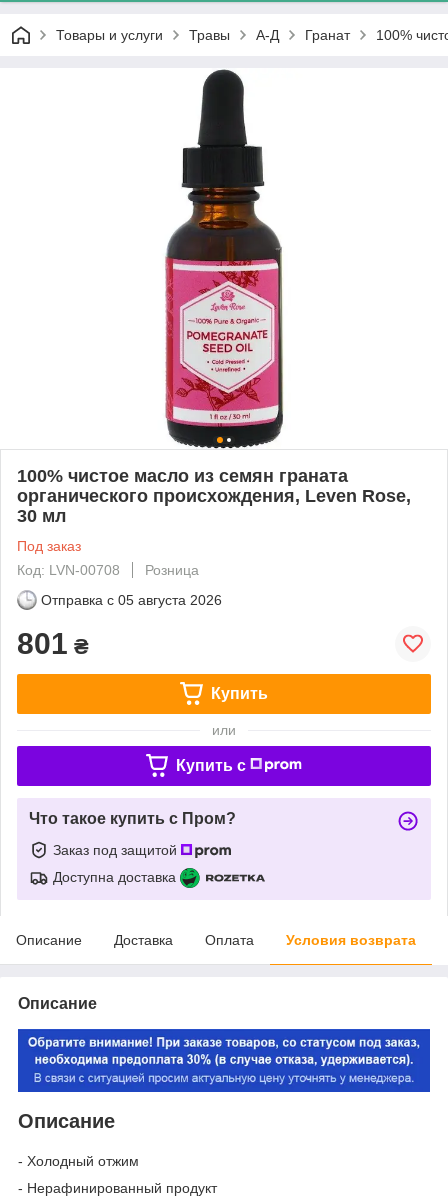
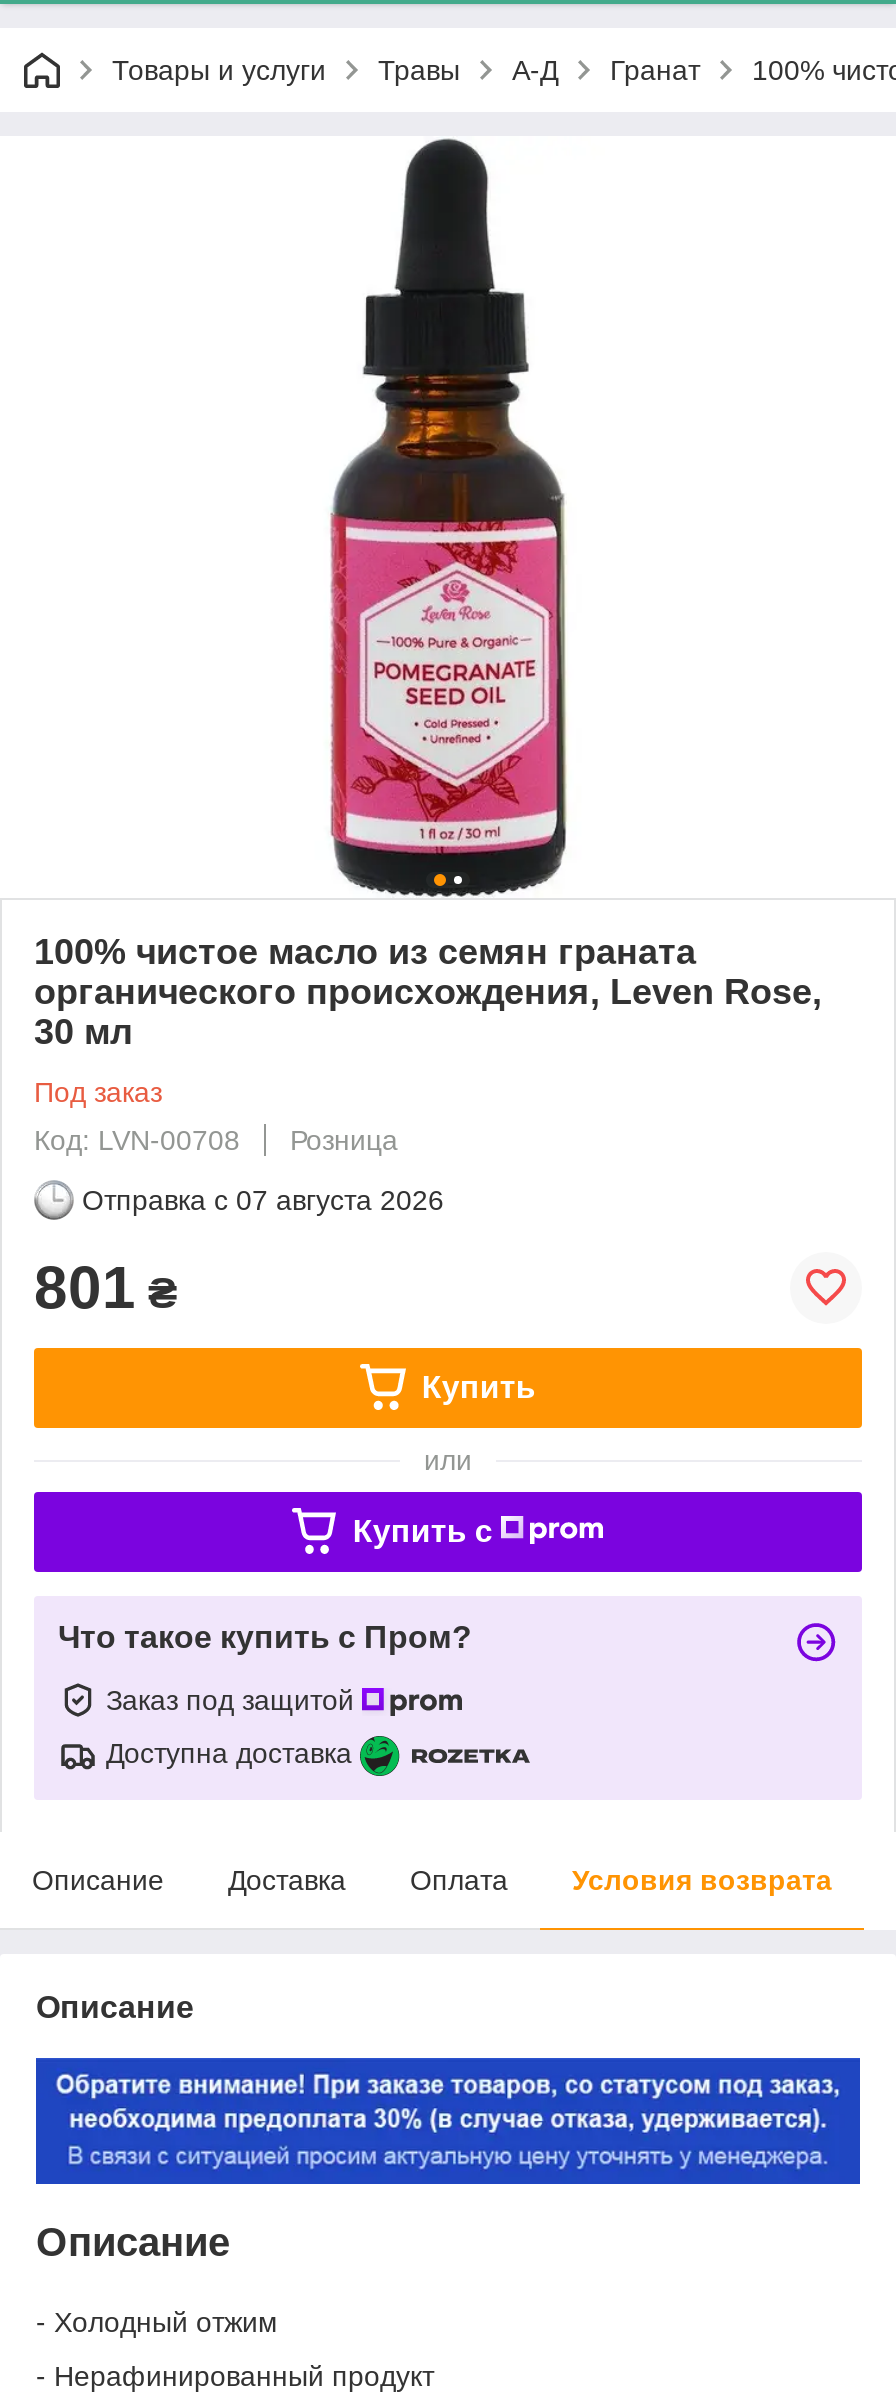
- Отправка с 05 августа 2026
+ Отправка с 07 августа 2026
